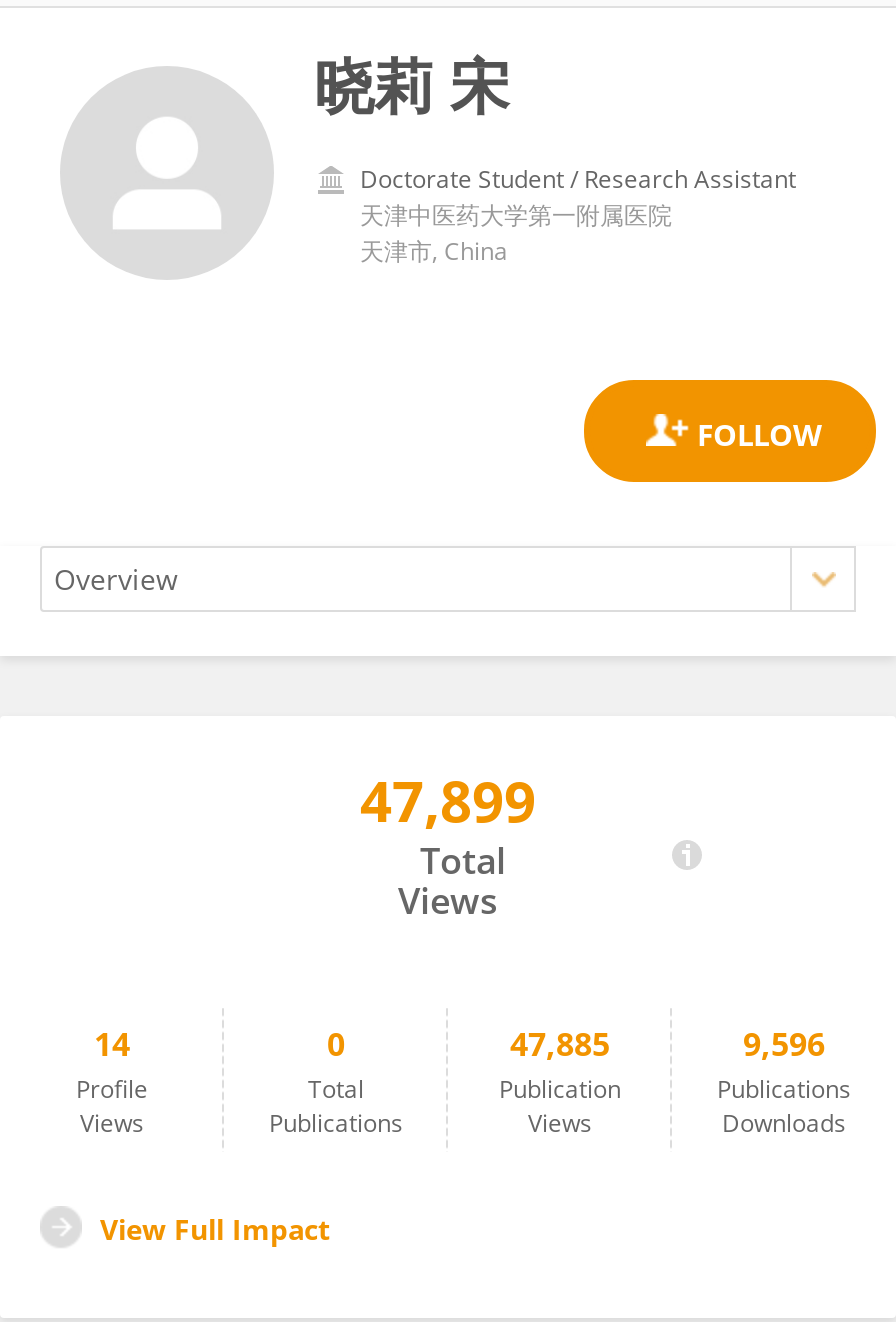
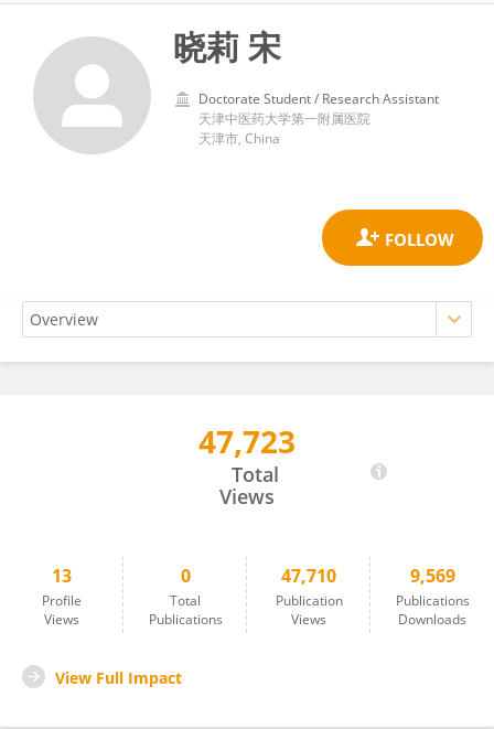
- 47,899
+ 47,723

- 14
+ 13

- 47,885
+ 47,710

- 9,596
+ 9,569
